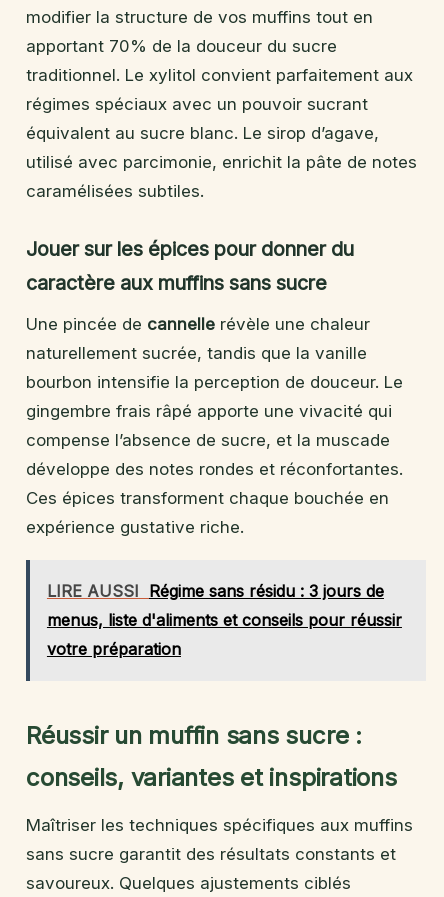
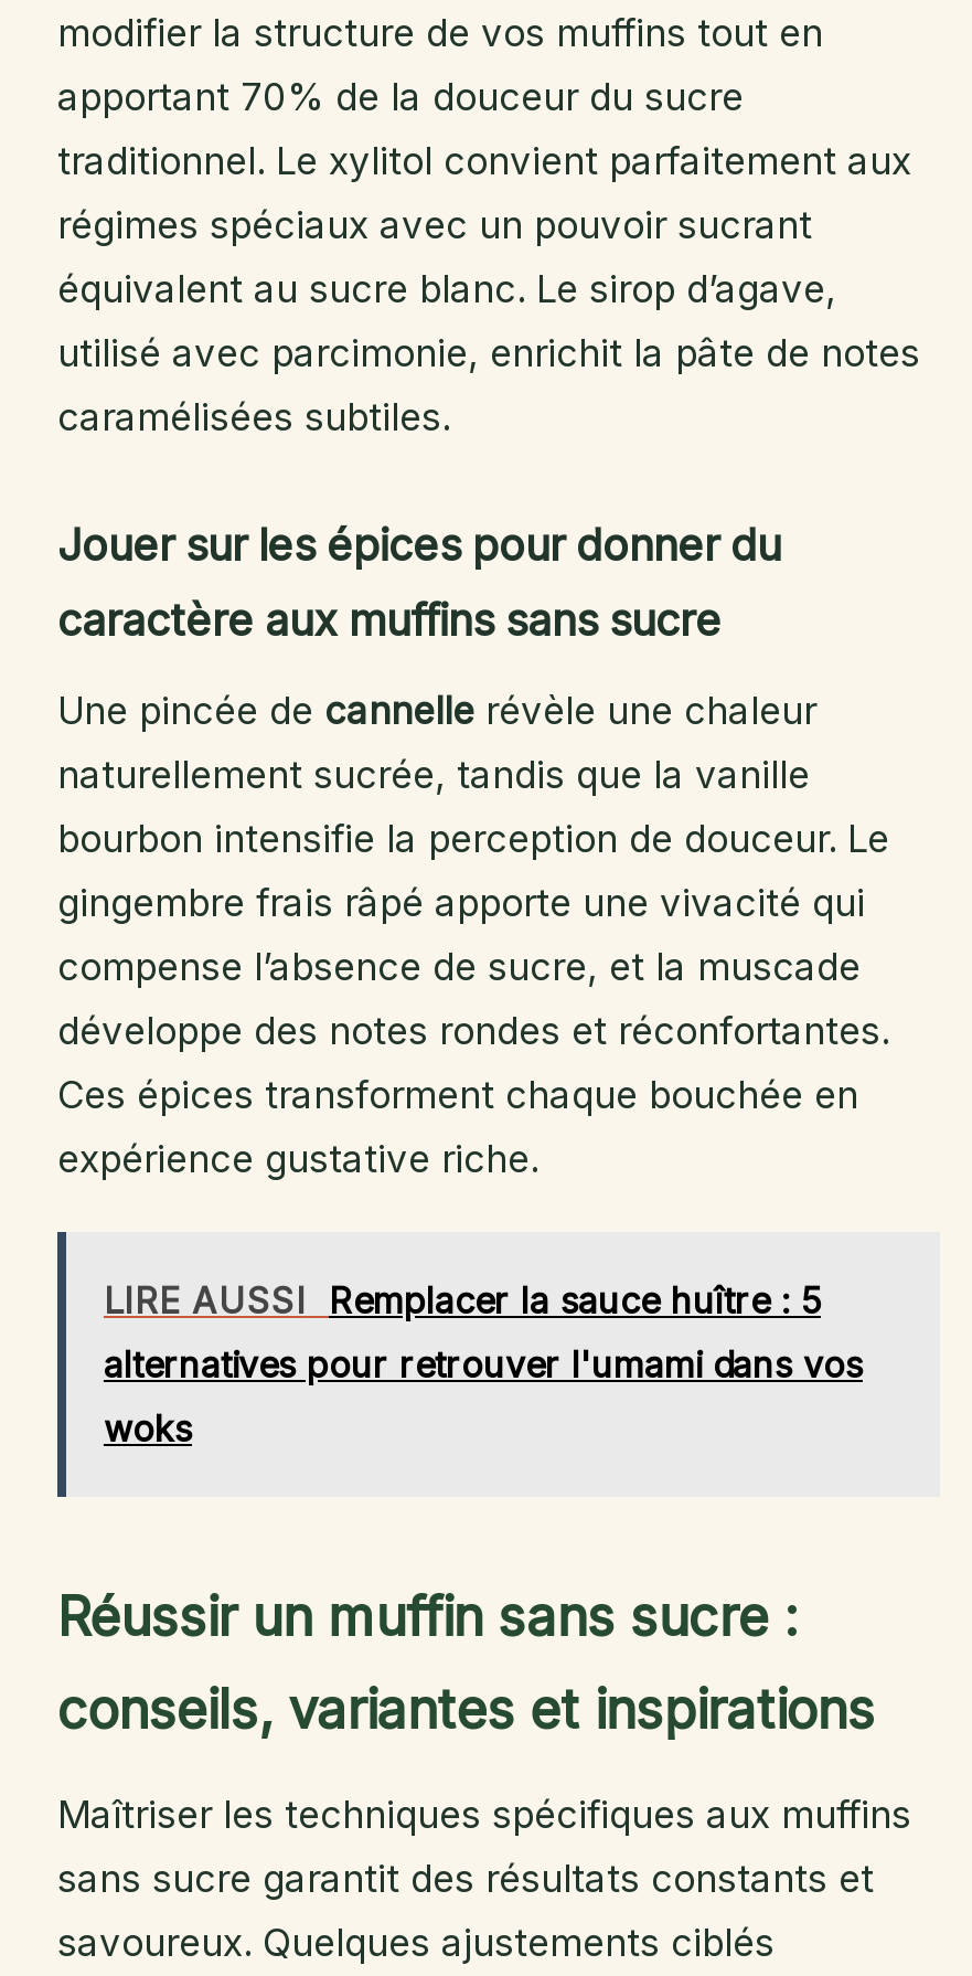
- LIRE AUSSI Régime sans résidu : 3 jours de
- menus, liste d'aliments et conseils pour réussir
- votre préparation
+ LIRE AUSSI Remplacer la sauce huître : 5
+ alternatives pour retrouver l'umami dans vos
+ woks
